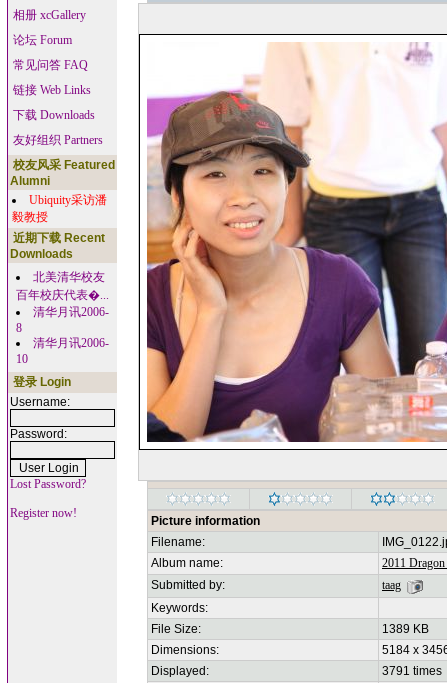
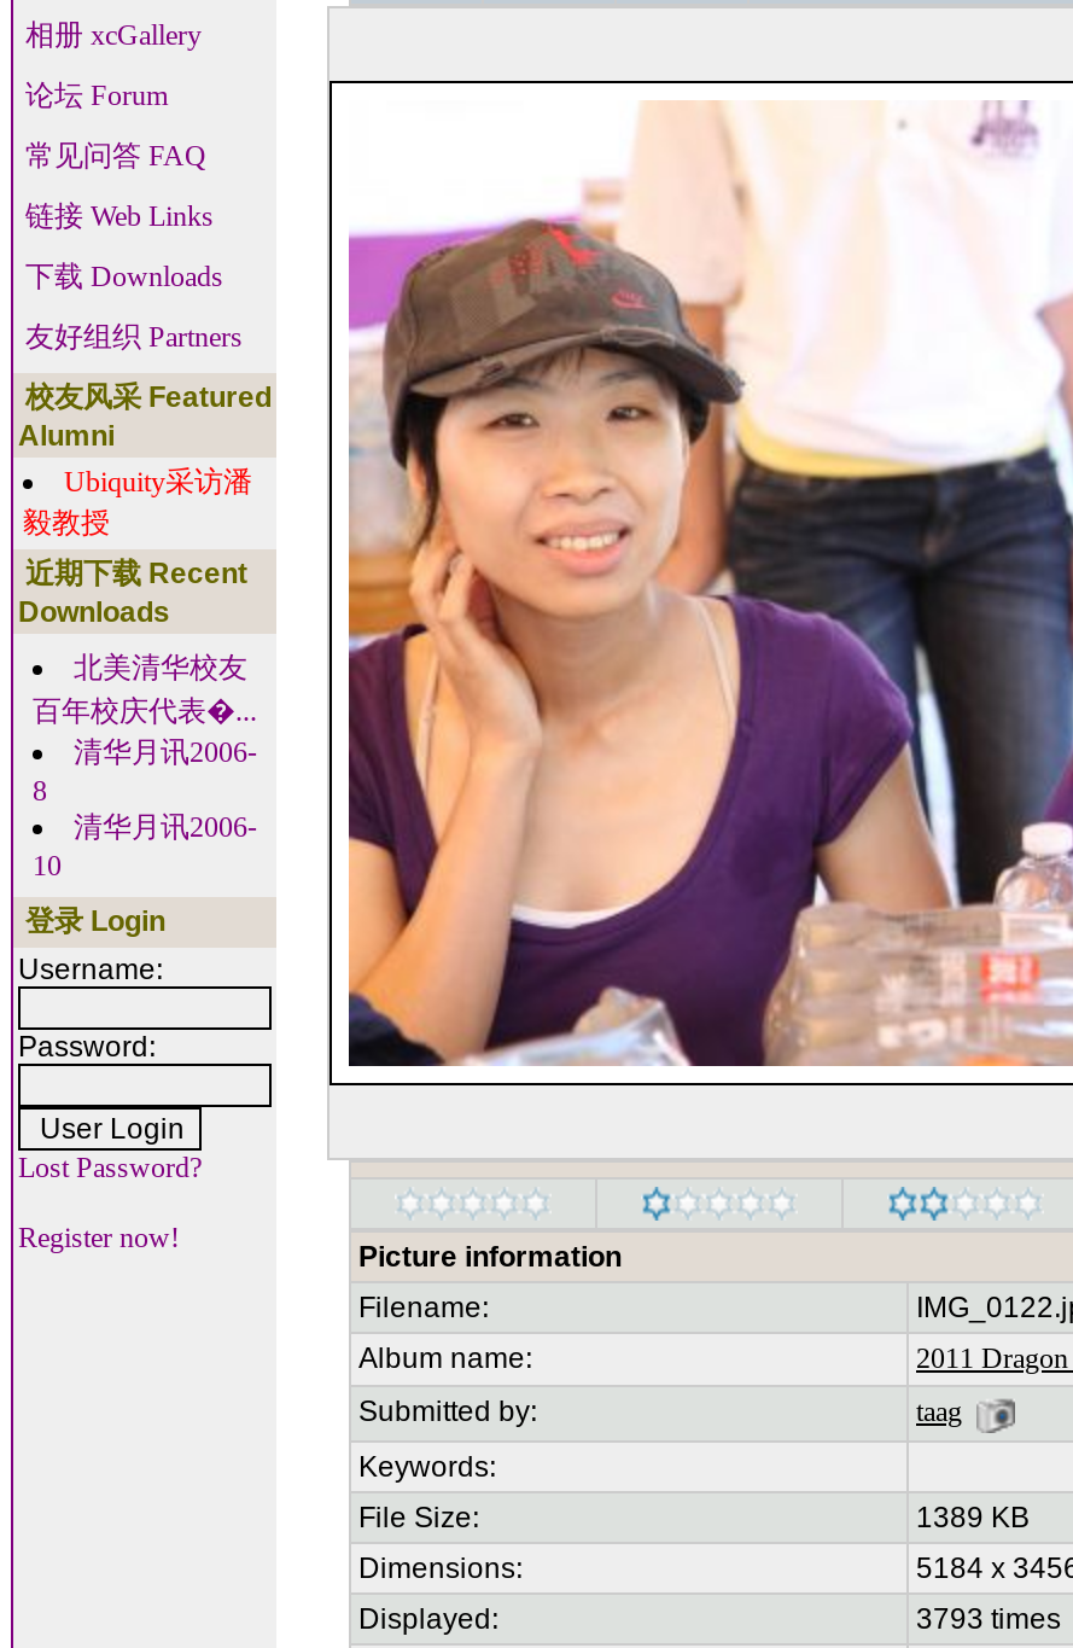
- 3791 times
+ 3793 times
